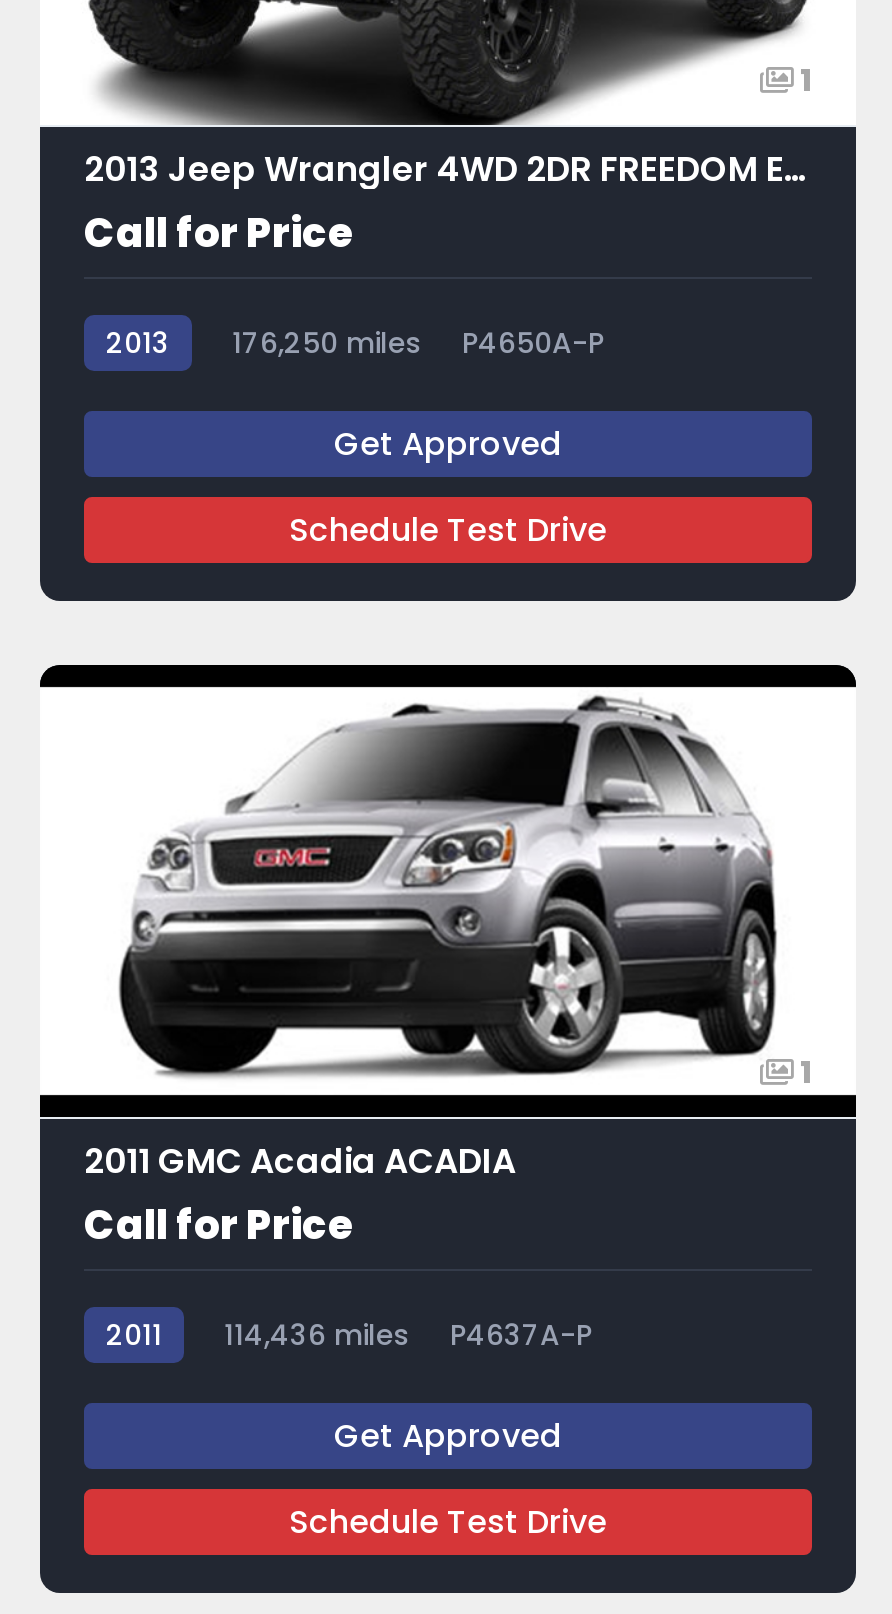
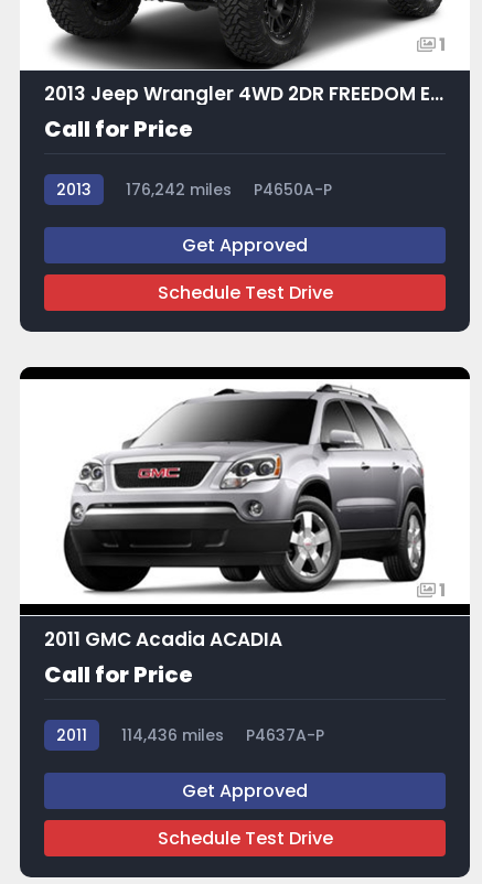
- 2013 176,250 miles P4650A-P
+ 2013 176,242 miles P4650A-P
